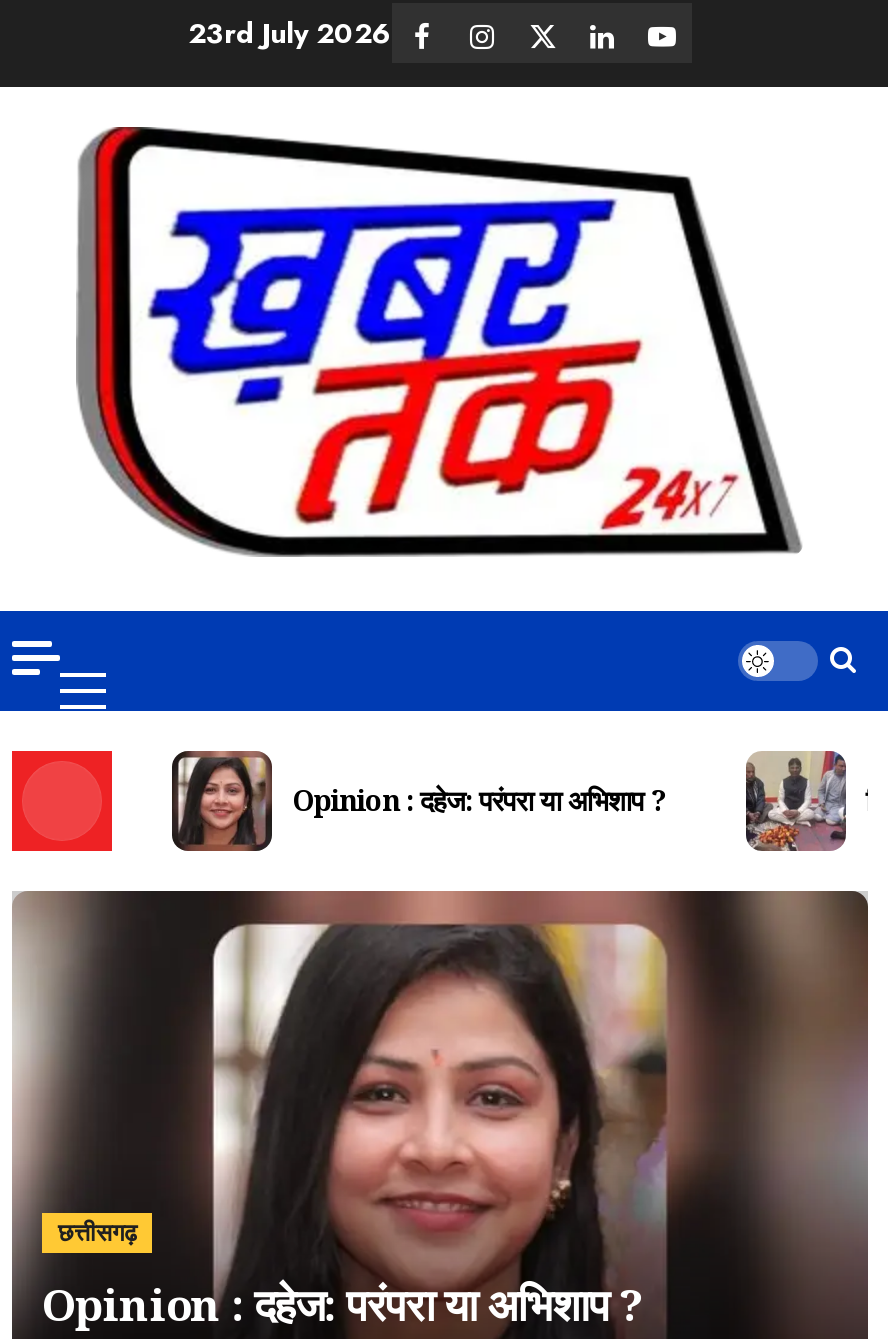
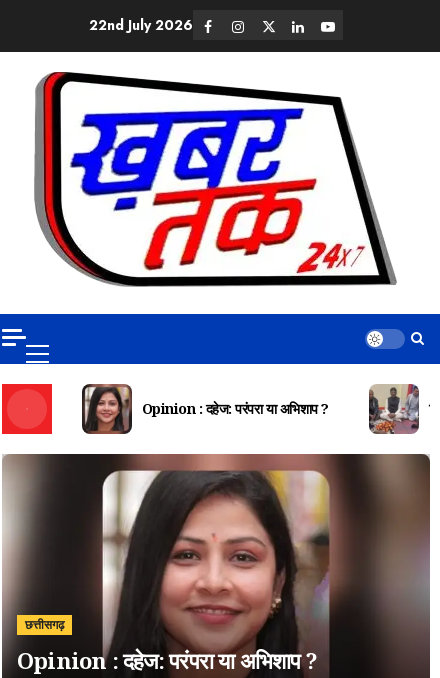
- 23rd July 2026
+ 22nd July 2026
